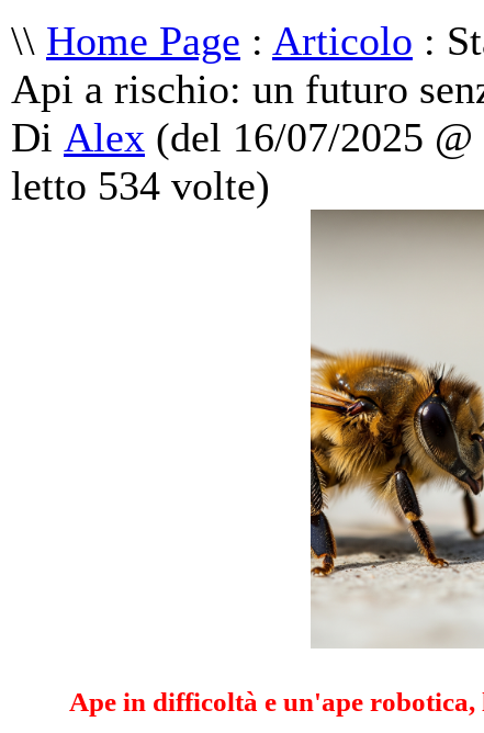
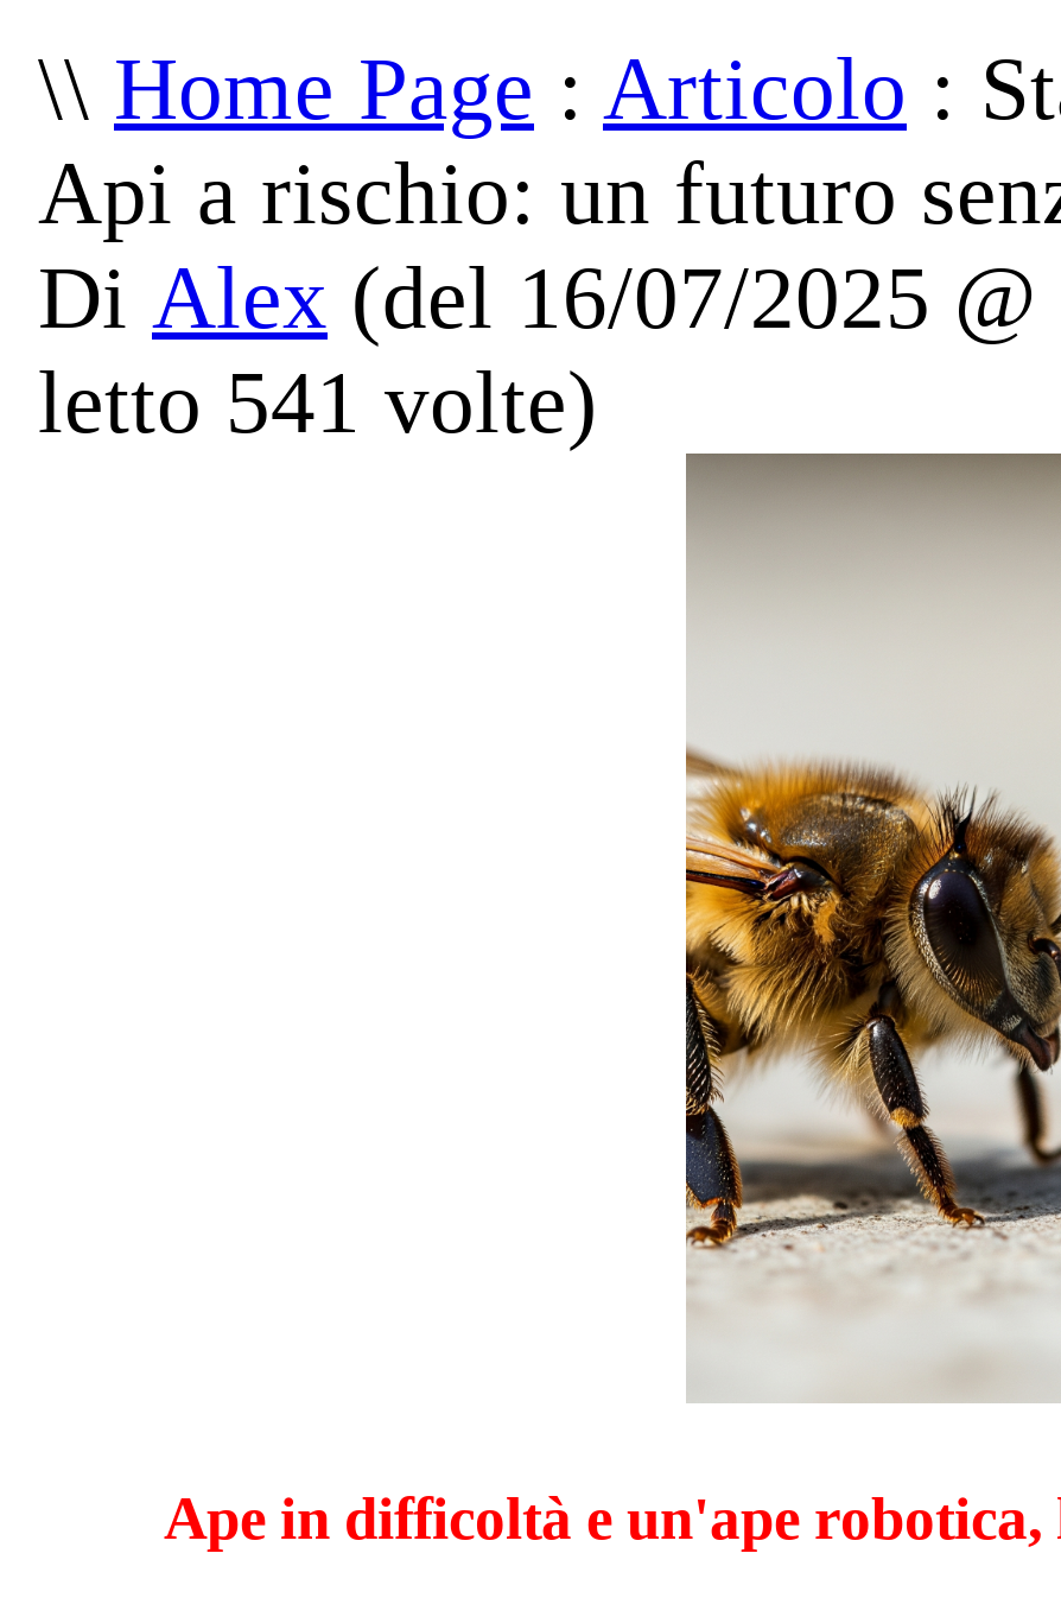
- letto 534 volte)
+ letto 541 volte)
